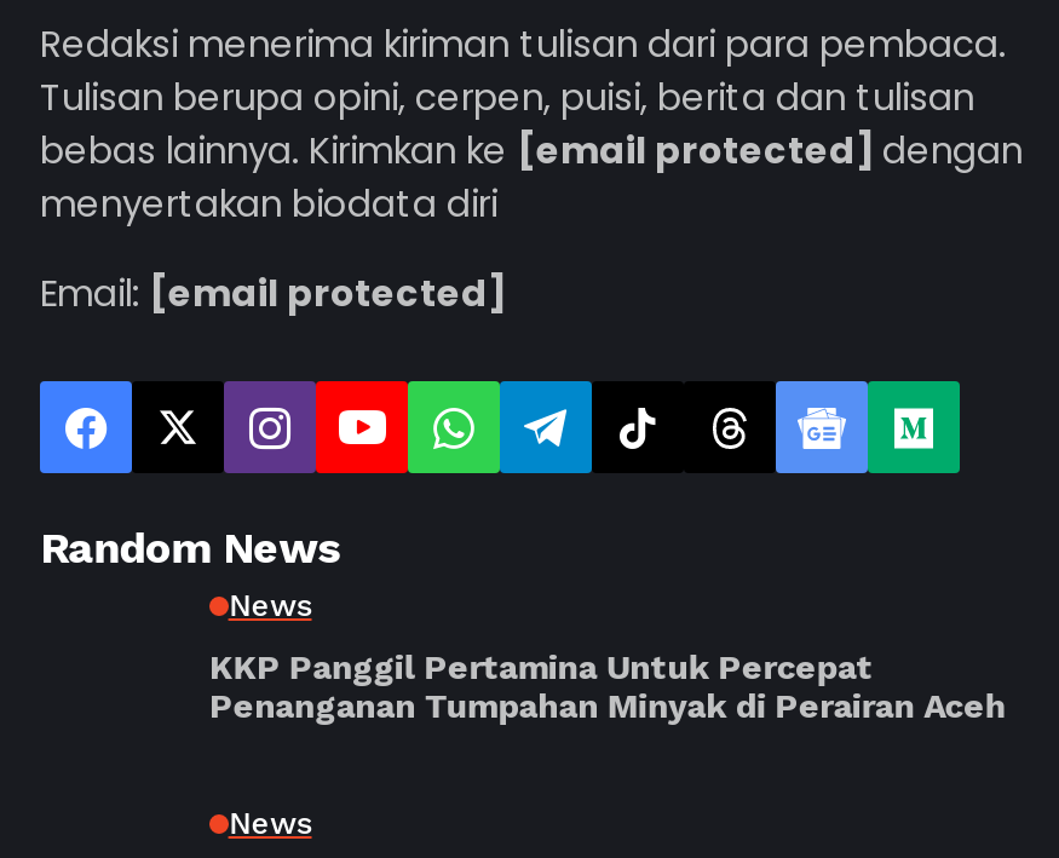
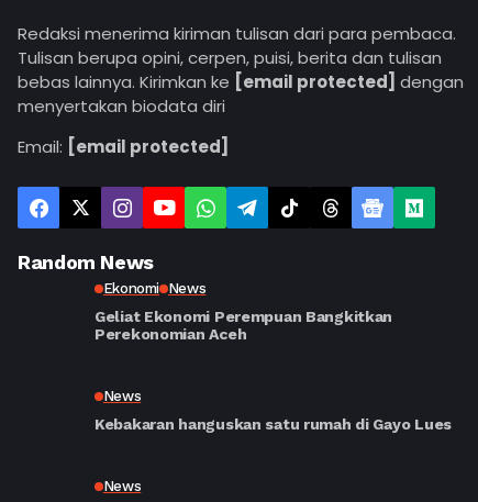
+ Ekonomi News
+ Geliat Ekonomi Perempuan Bangkitkan
+ Perekonomian Aceh

- KKP Panggil Pertamina Untuk Percepat
- Penanganan Tumpahan Minyak di Perairan Aceh
+ Kebakaran hanguskan satu rumah di Gayo Lues
